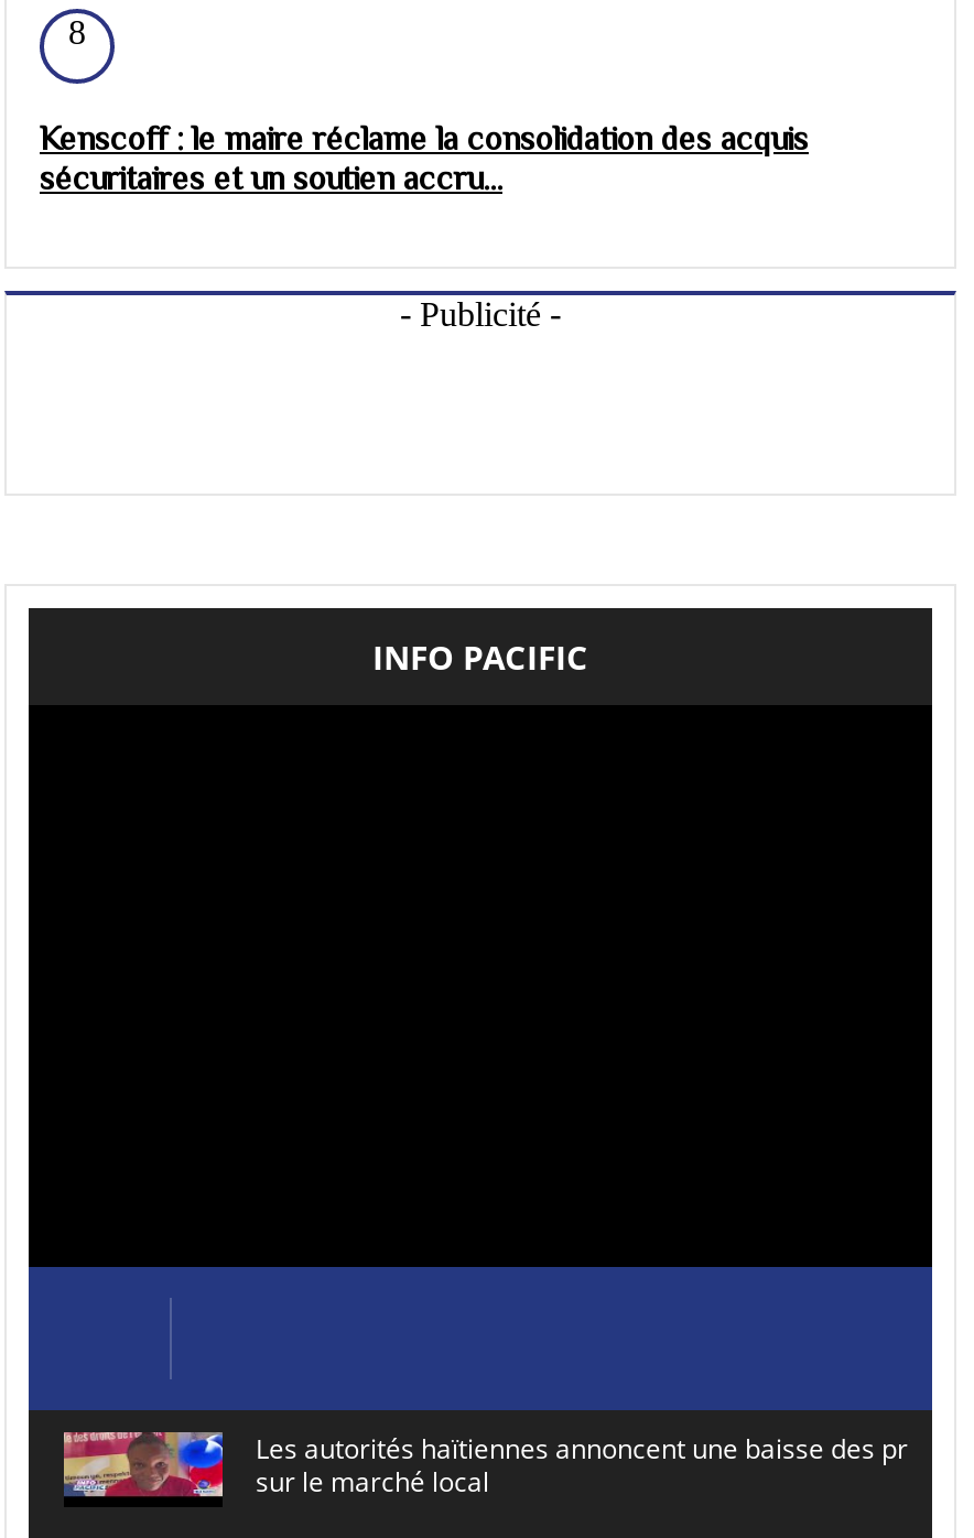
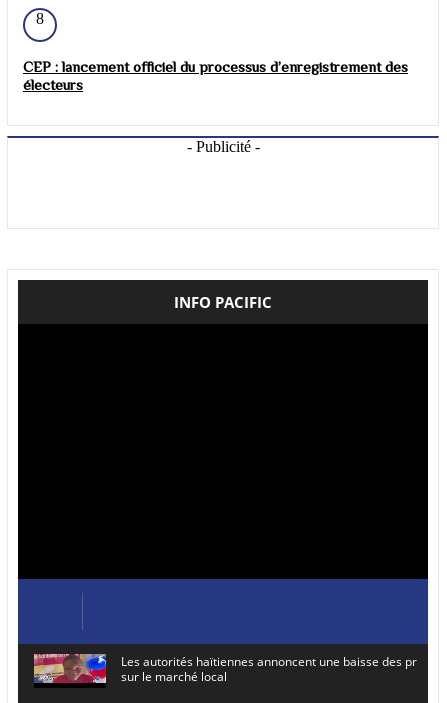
- Kenscoff : le maire réclame la consolidation des acquis
- sécuritaires et un soutien accru...
+ CEP : lancement officiel du processus d’enregistrement des
+ électeurs
